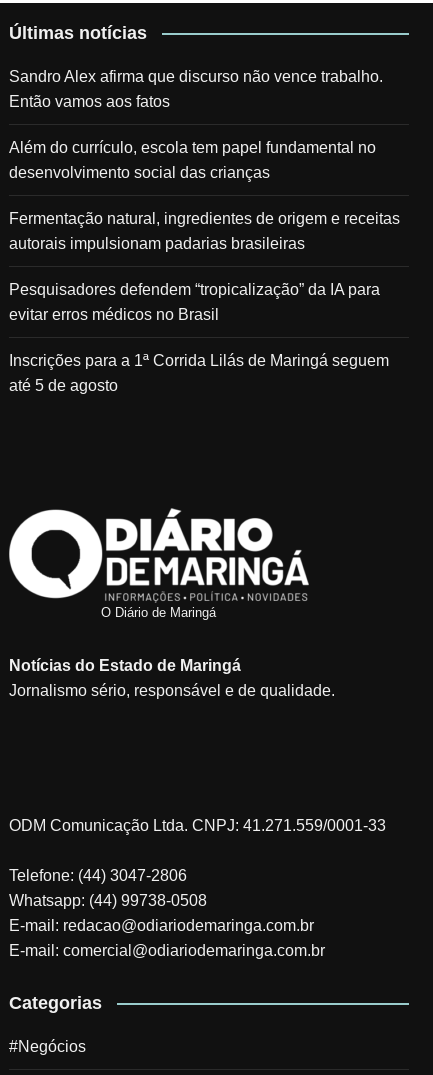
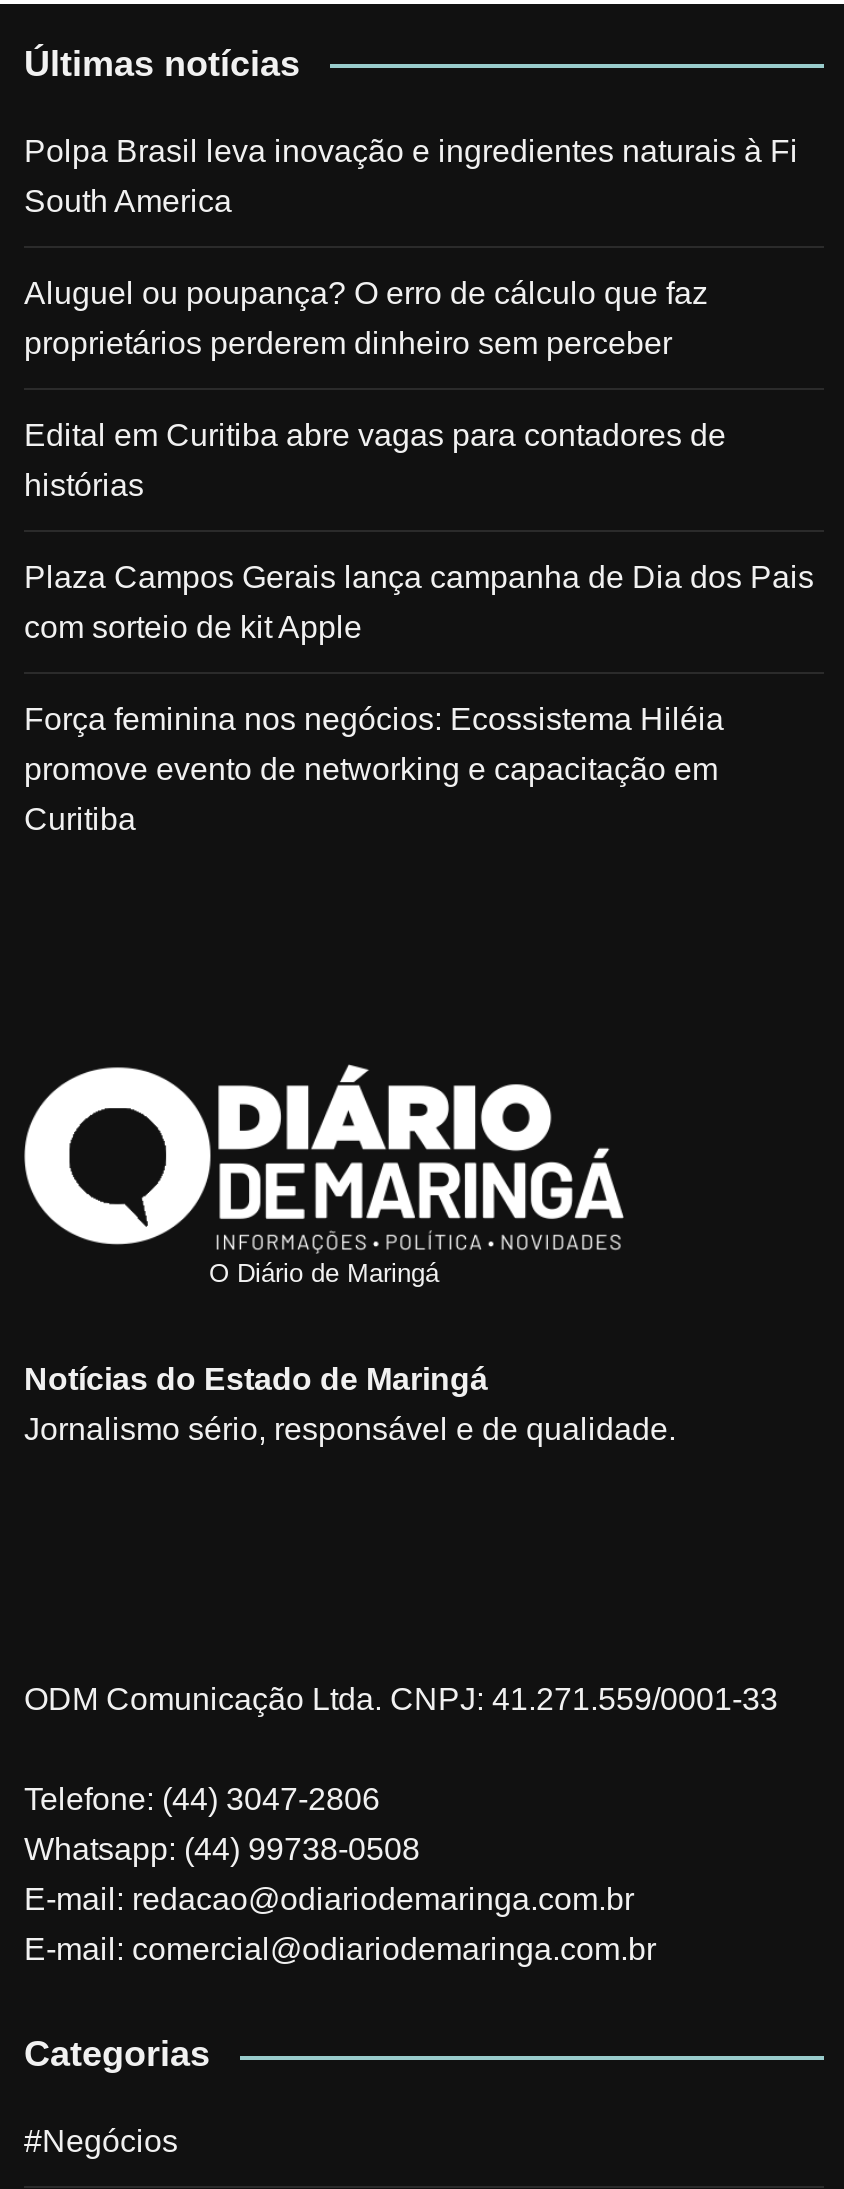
- Sandro Alex afirma que discurso não vence trabalho.
- Então vamos aos fatos
- Além do currículo, escola tem papel fundamental no
- desenvolvimento social das crianças
- Fermentação natural, ingredientes de origem e receitas
- autorais impulsionam padarias brasileiras
- Pesquisadores defendem “tropicalização” da IA para
- evitar erros médicos no Brasil
- Inscrições para a 1ª Corrida Lilás de Maringá seguem
- até 5 de agosto
+ Polpa Brasil leva inovação e ingredientes naturais à Fi
+ South America
+ Aluguel ou poupança? O erro de cálculo que faz
+ proprietários perderem dinheiro sem perceber
+ Edital em Curitiba abre vagas para contadores de
+ histórias
+ Plaza Campos Gerais lança campanha de Dia dos Pais
+ com sorteio de kit Apple
+ Força feminina nos negócios: Ecossistema Hiléia
+ promove evento de networking e capacitação em
+ Curitiba
